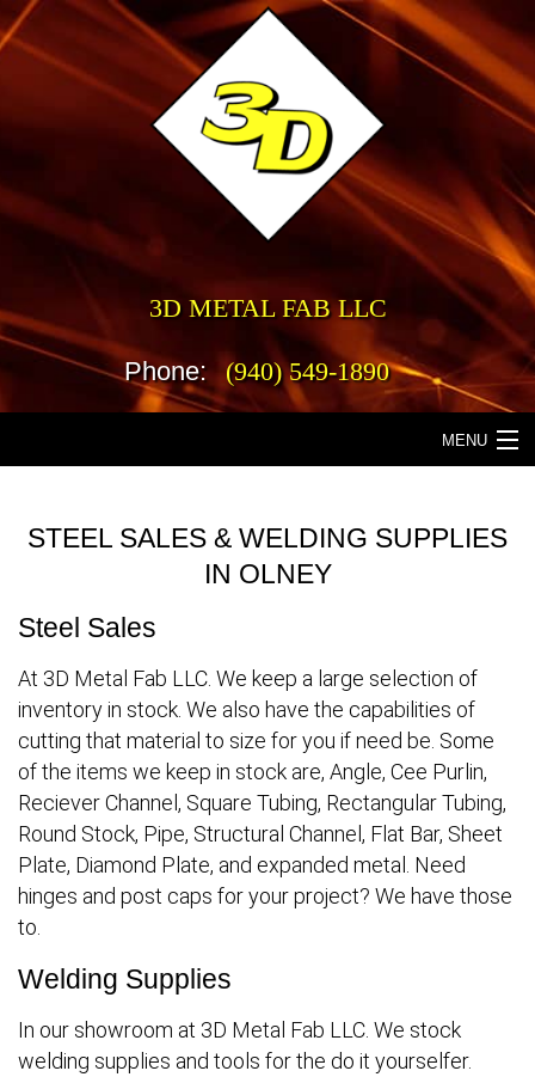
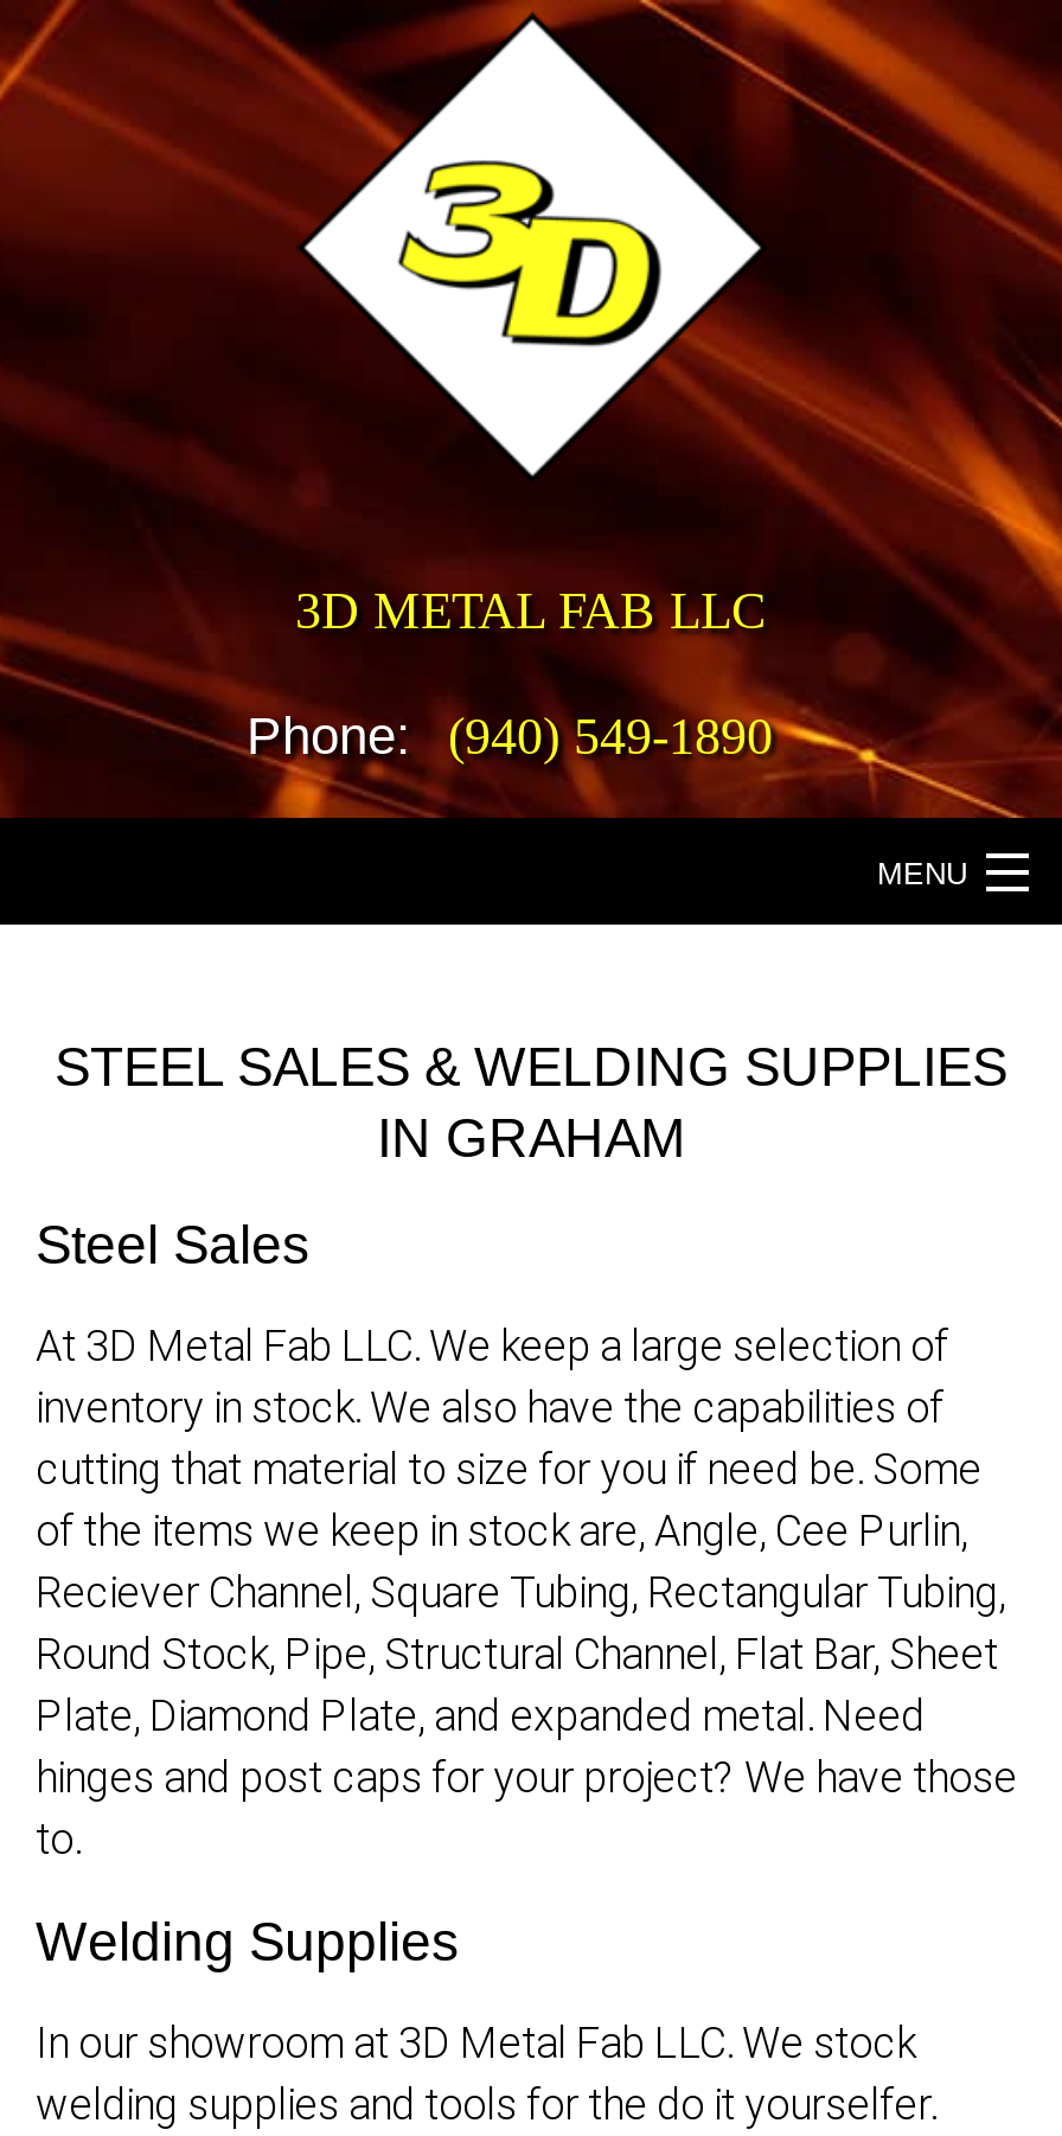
- IN OLNEY
+ IN GRAHAM
